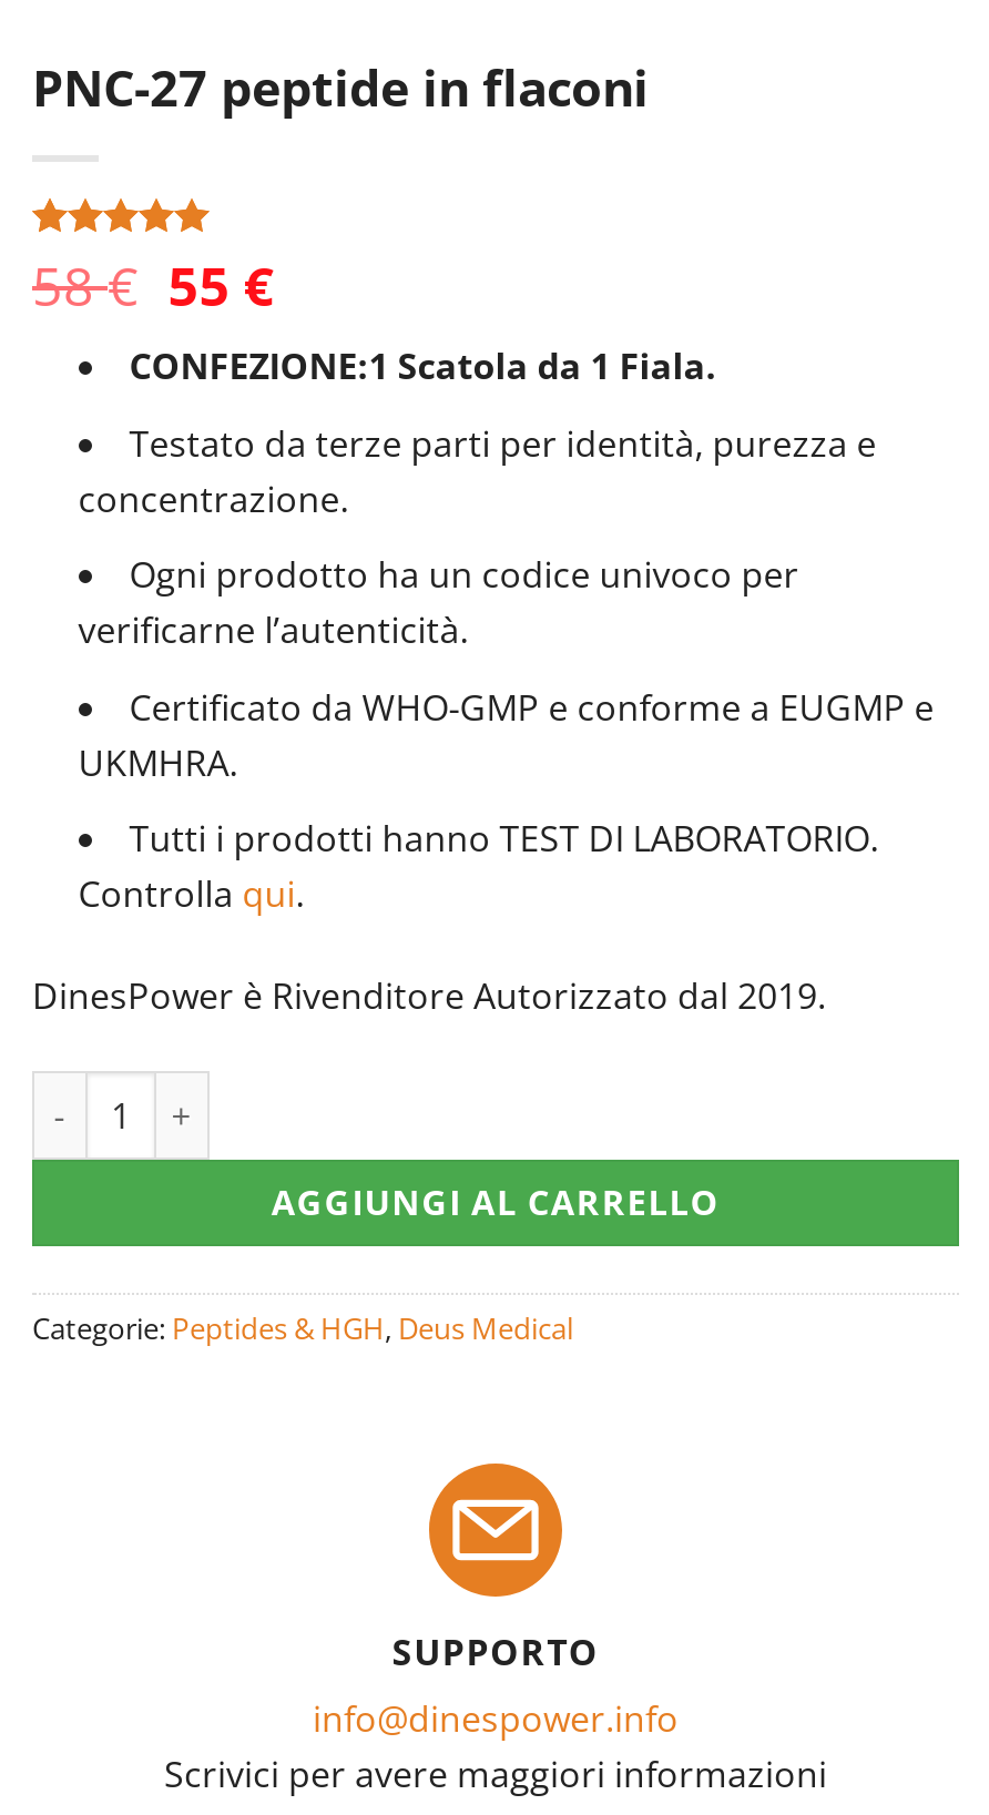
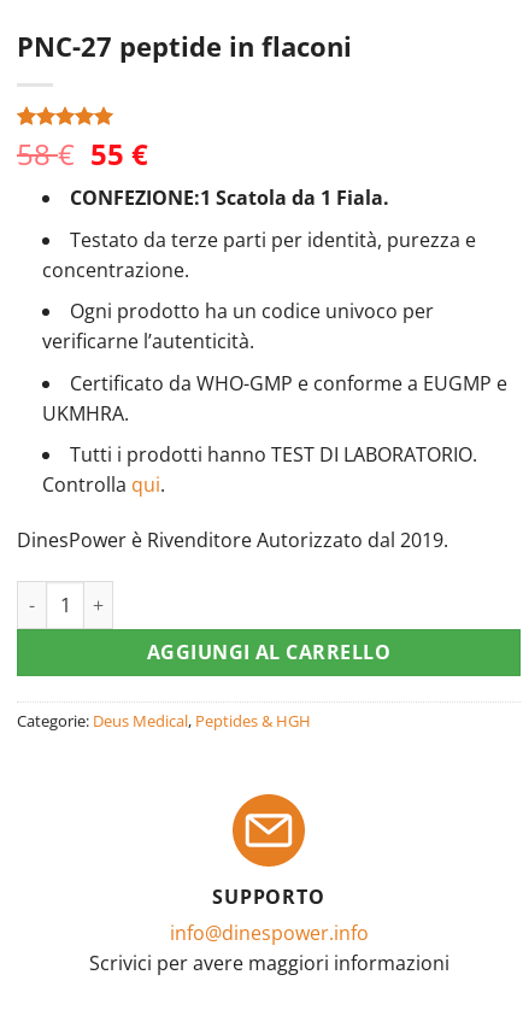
- Categorie: Peptides & HGH, Deus Medical
+ Categorie: Deus Medical, Peptides & HGH
